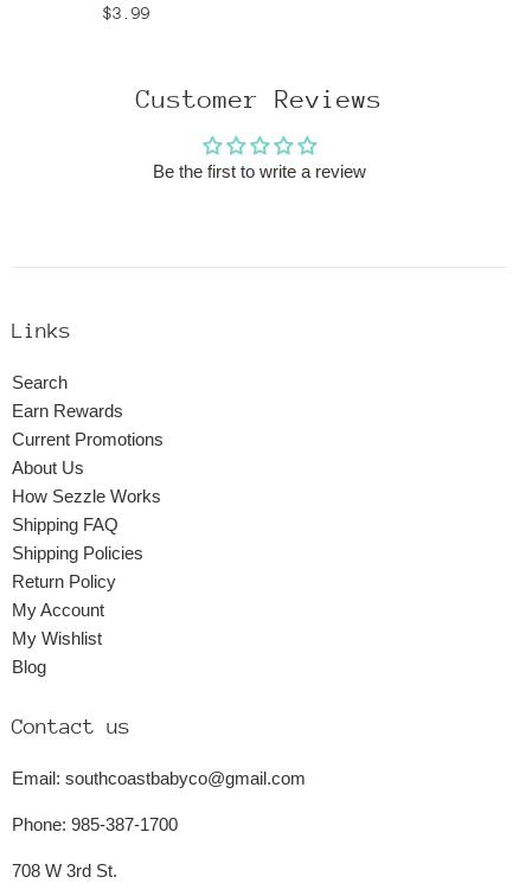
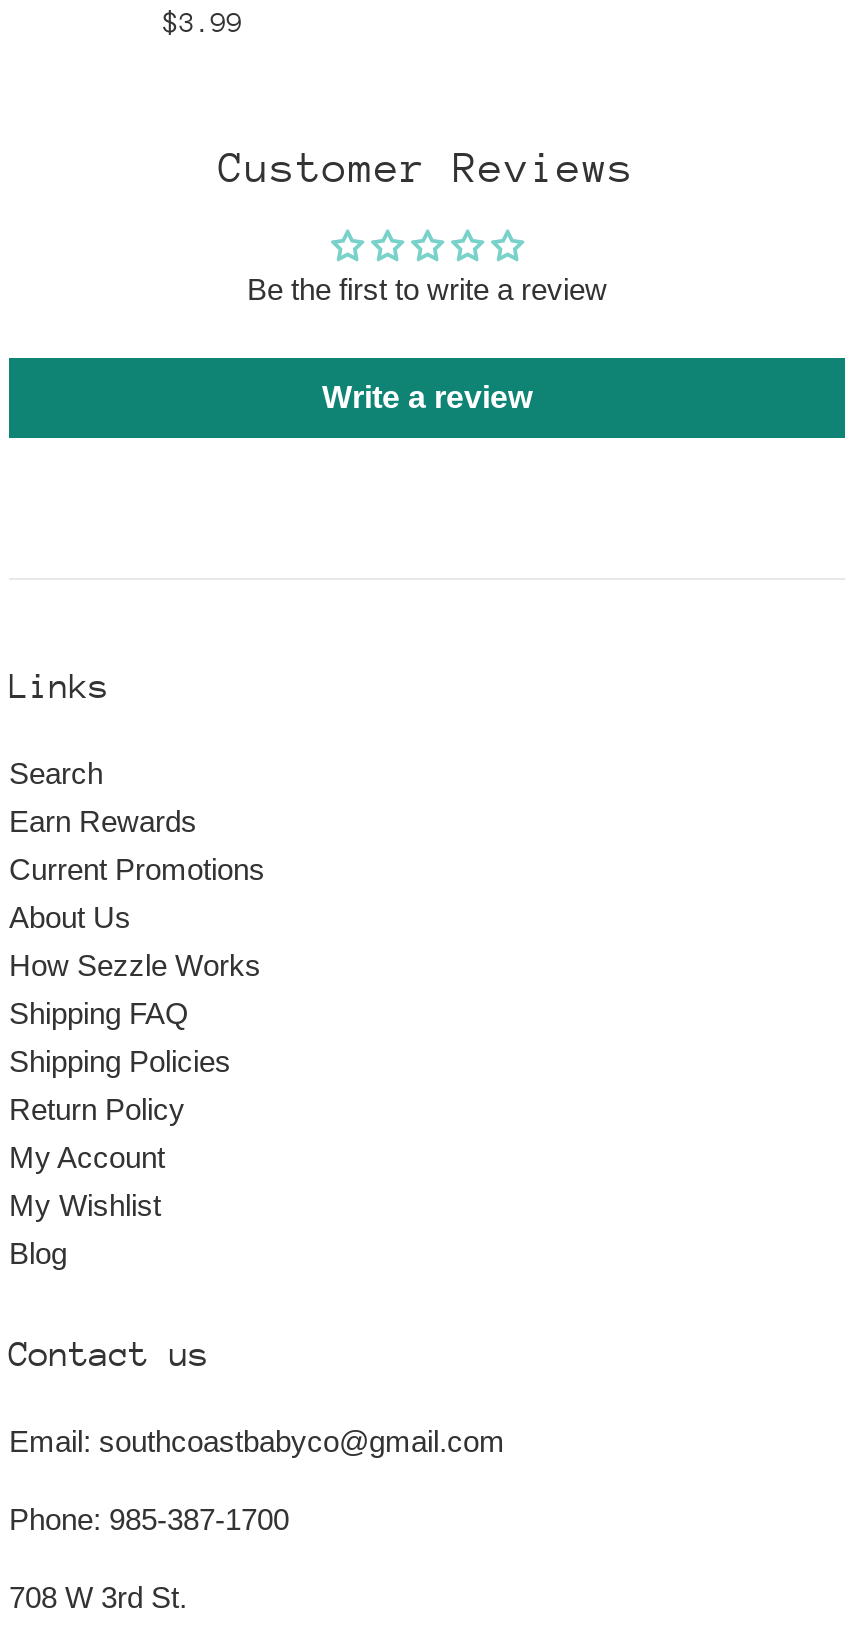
+ Write a review
